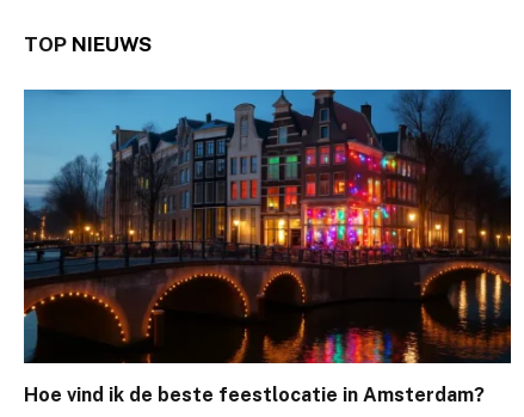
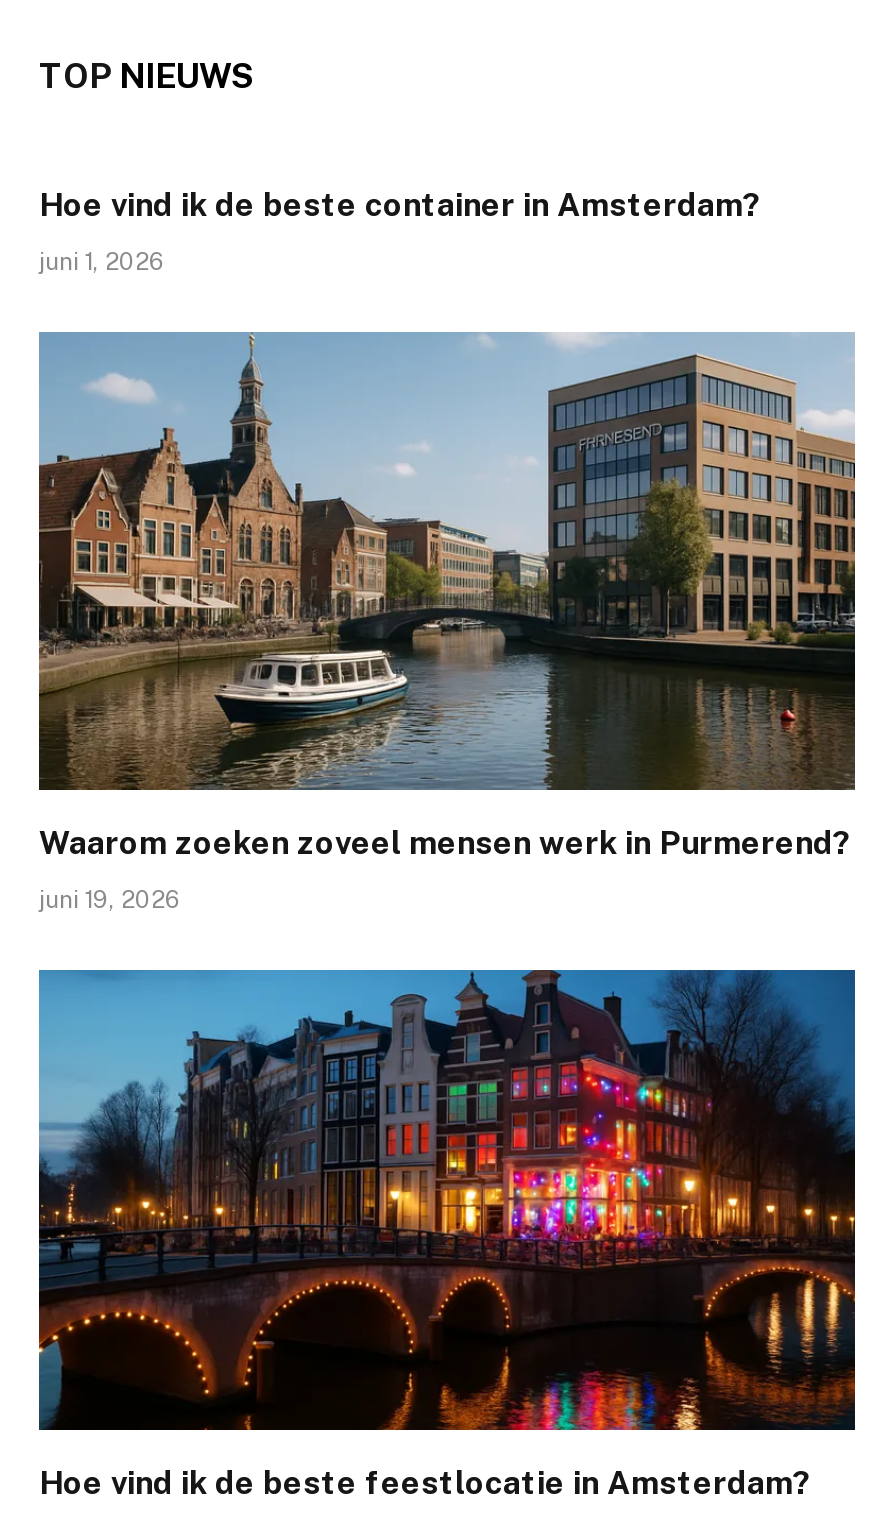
+ [image]
+ Waarom zoeken zoveel mensen werk in Purmerend?
+ juni 19, 2026

+ Hoe vind ik de beste container in Amsterdam?
+ juni 1, 2026
